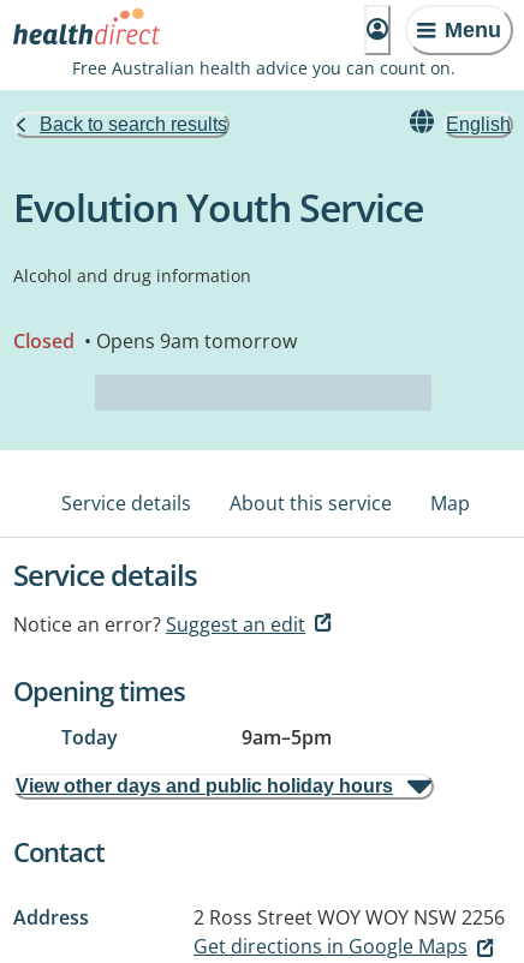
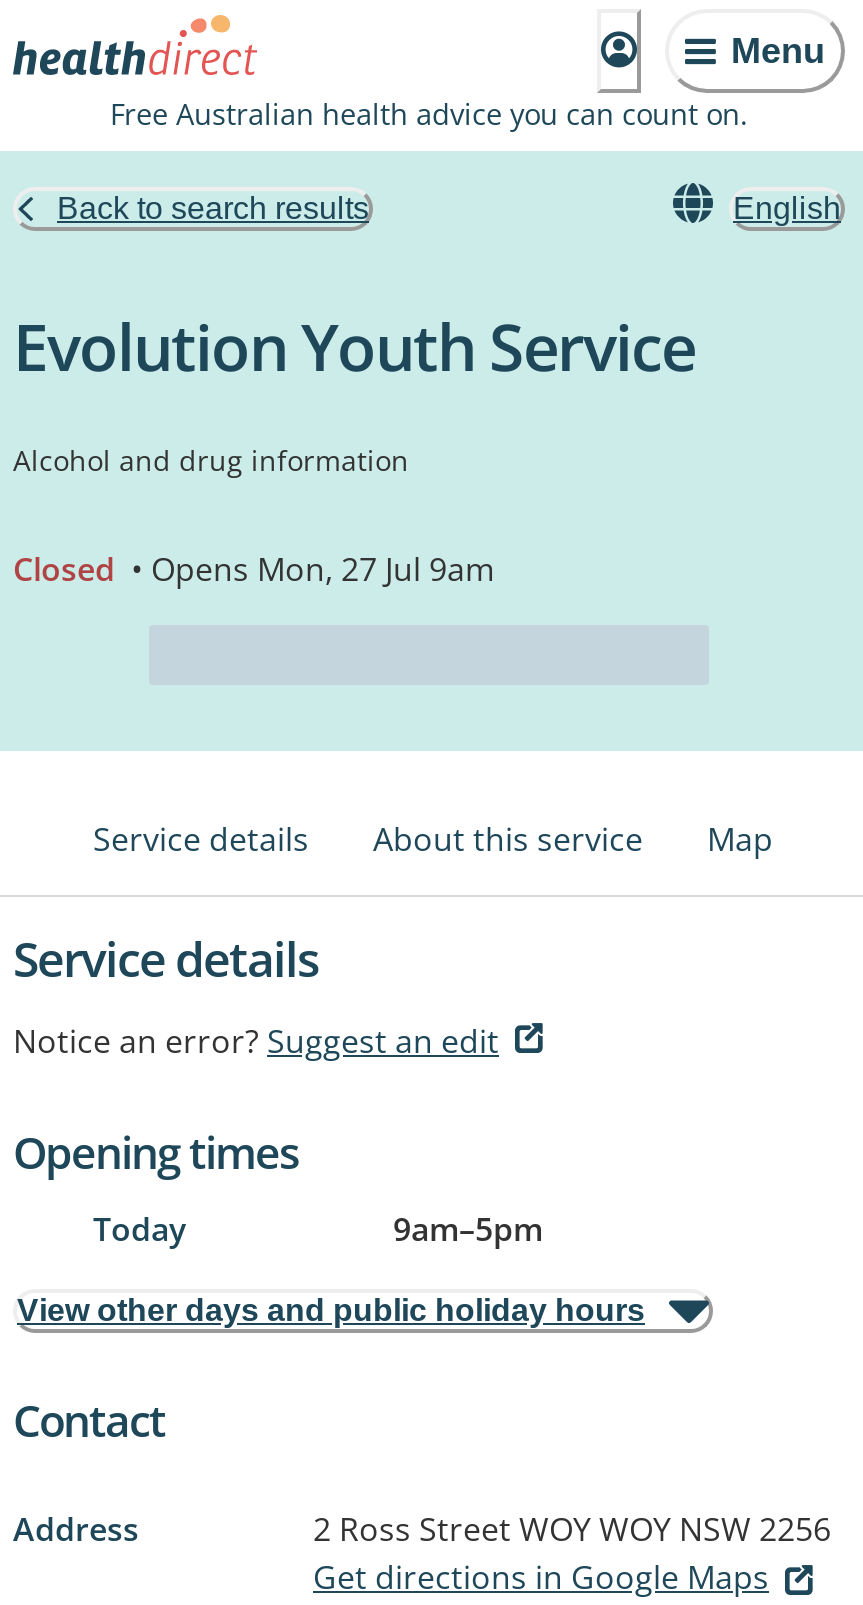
- Closed • Opens 9am tomorrow
+ Closed • Opens Mon, 27 Jul 9am
